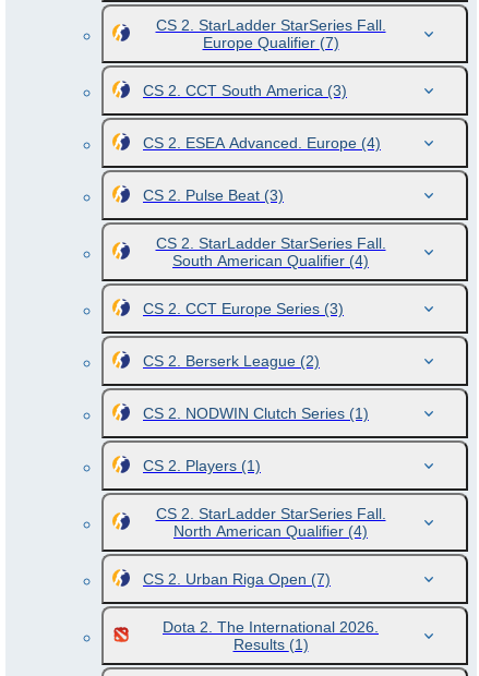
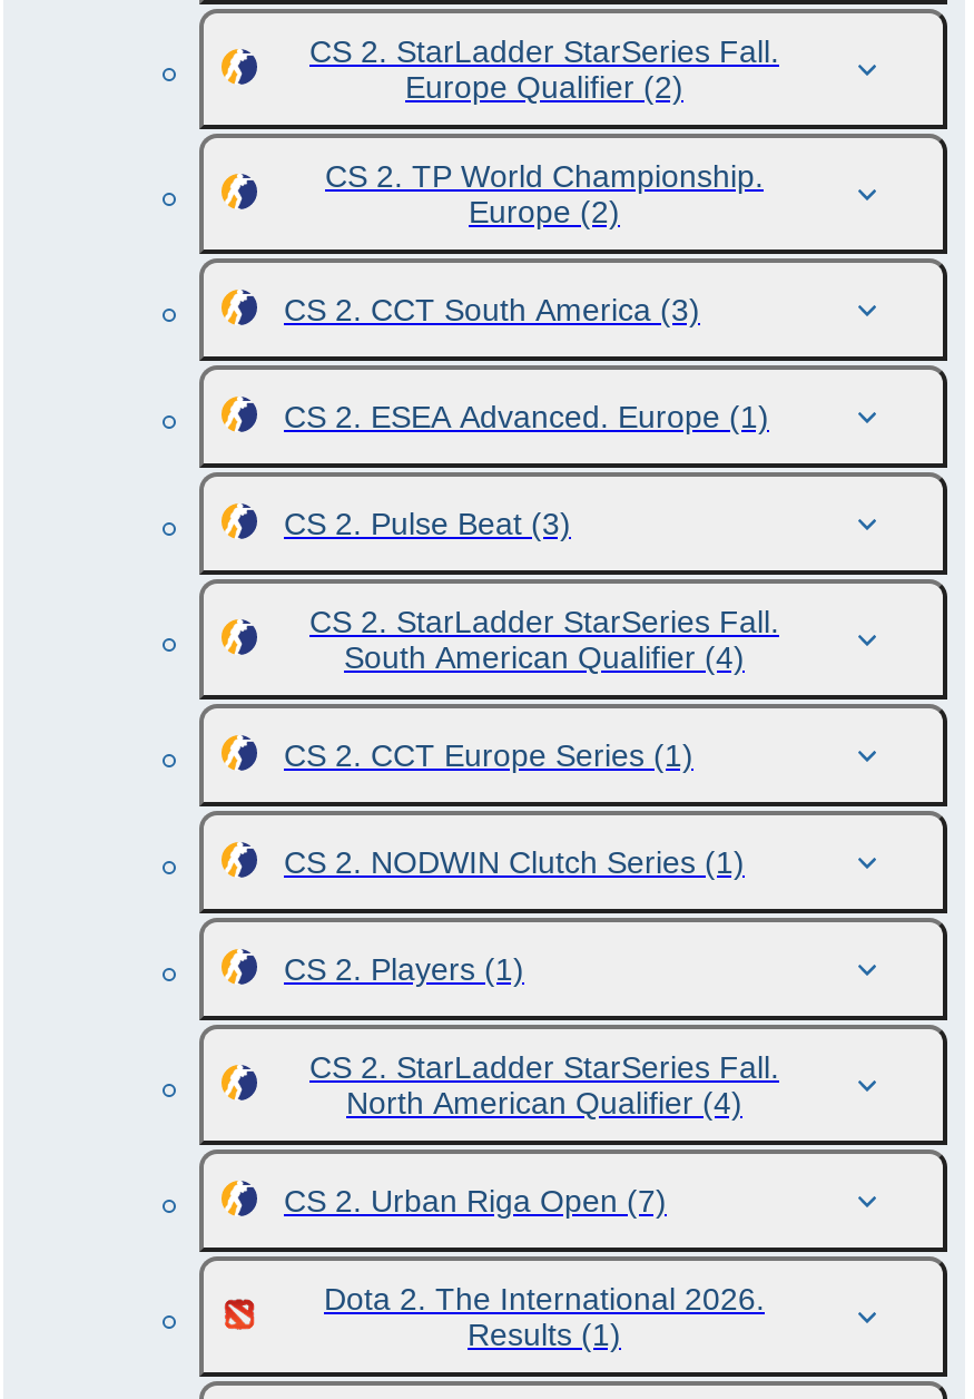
- Europe Qualifier (7)
+ Europe Qualifier (2)
+ CS 2. TP World Championship.
+ Europe (2)

moved down: CS 2. CCT South America (3)

- CS 2. ESEA Advanced. Europe (4)
+ CS 2. ESEA Advanced. Europe (1)

moved down: CS 2. Pulse Beat (3) | CS 2. StarLadder StarSeries Fall. | South American Qualifier (4)

- CS 2. CCT Europe Series (3)
- CS 2. Berserk League (2)
+ CS 2. CCT Europe Series (1)
